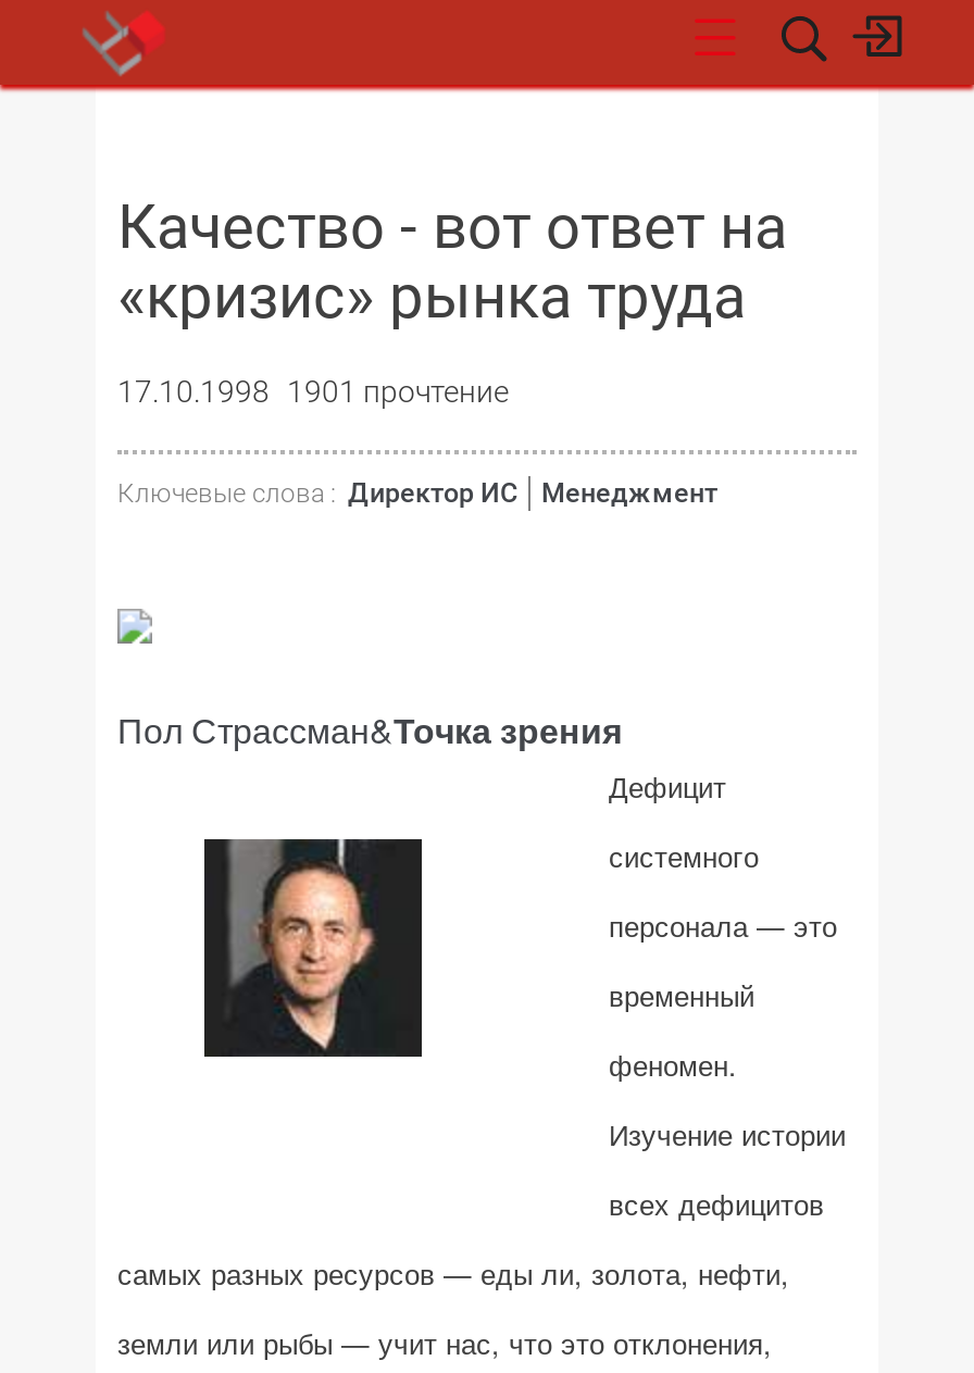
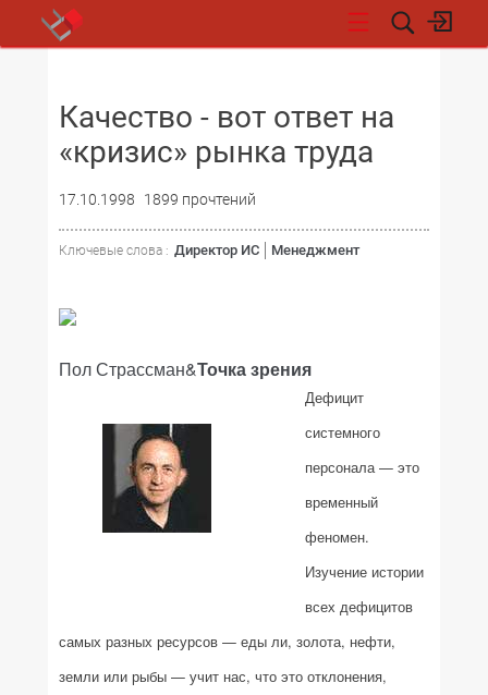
- 17.10.1998 1901 прочтение
+ 17.10.1998 1899 прочтений
